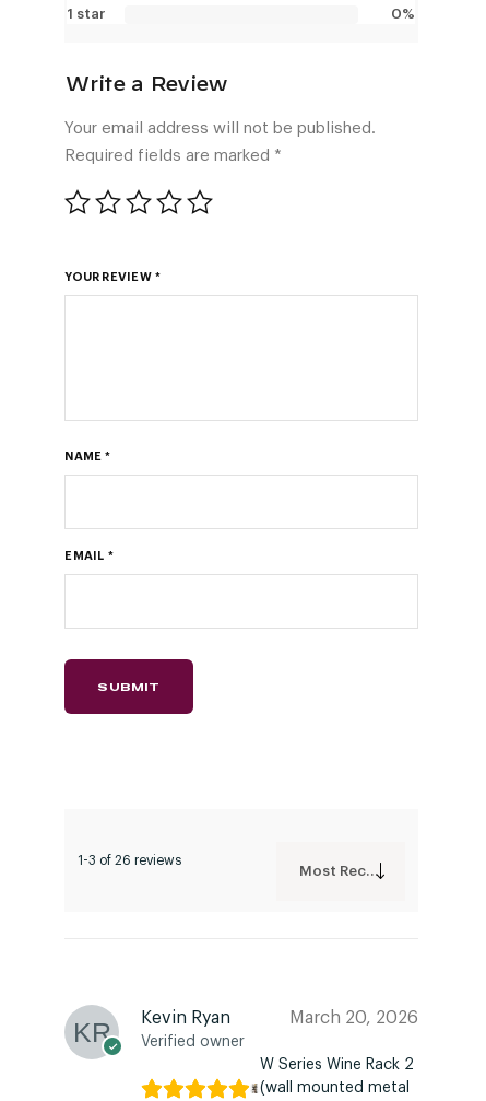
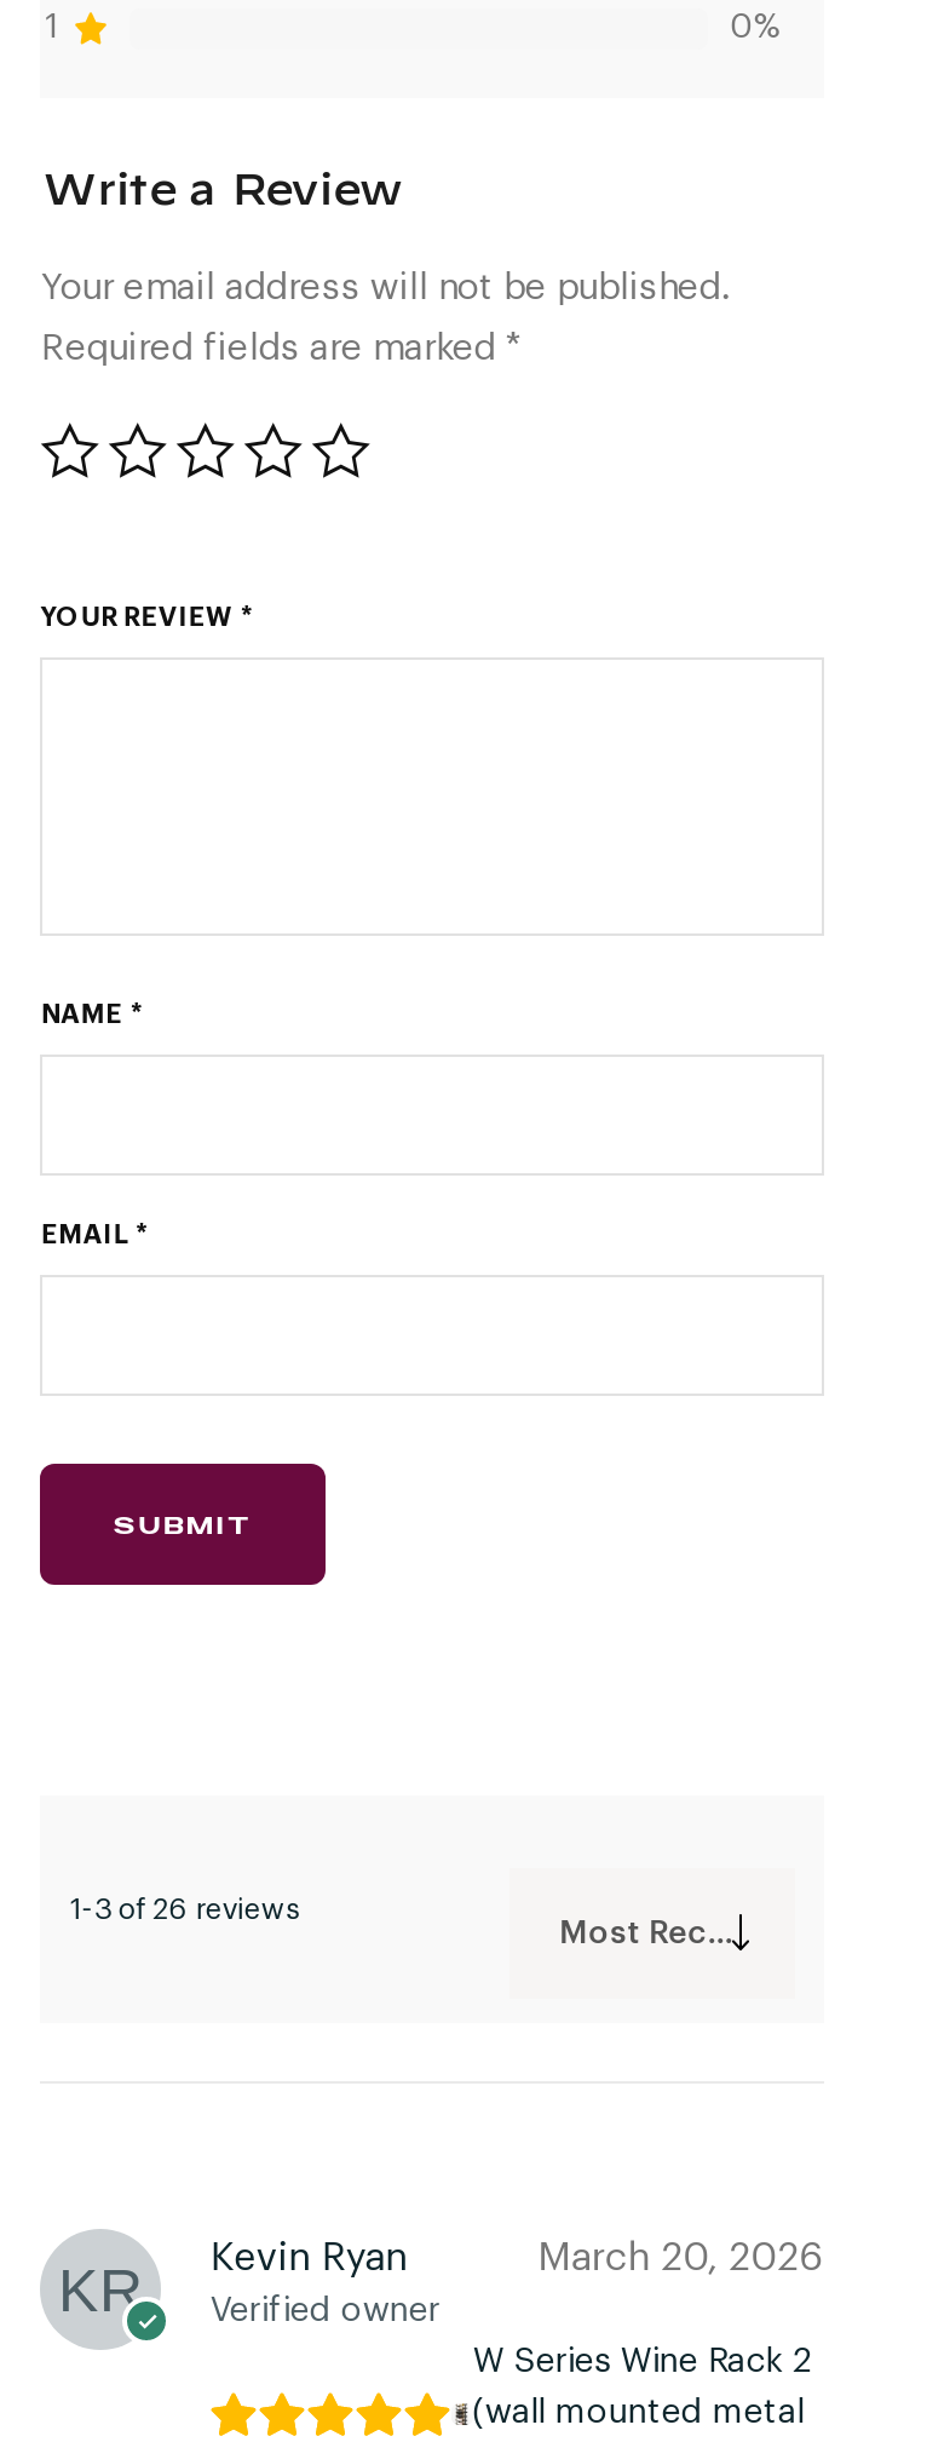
- 1 star
+ 1
